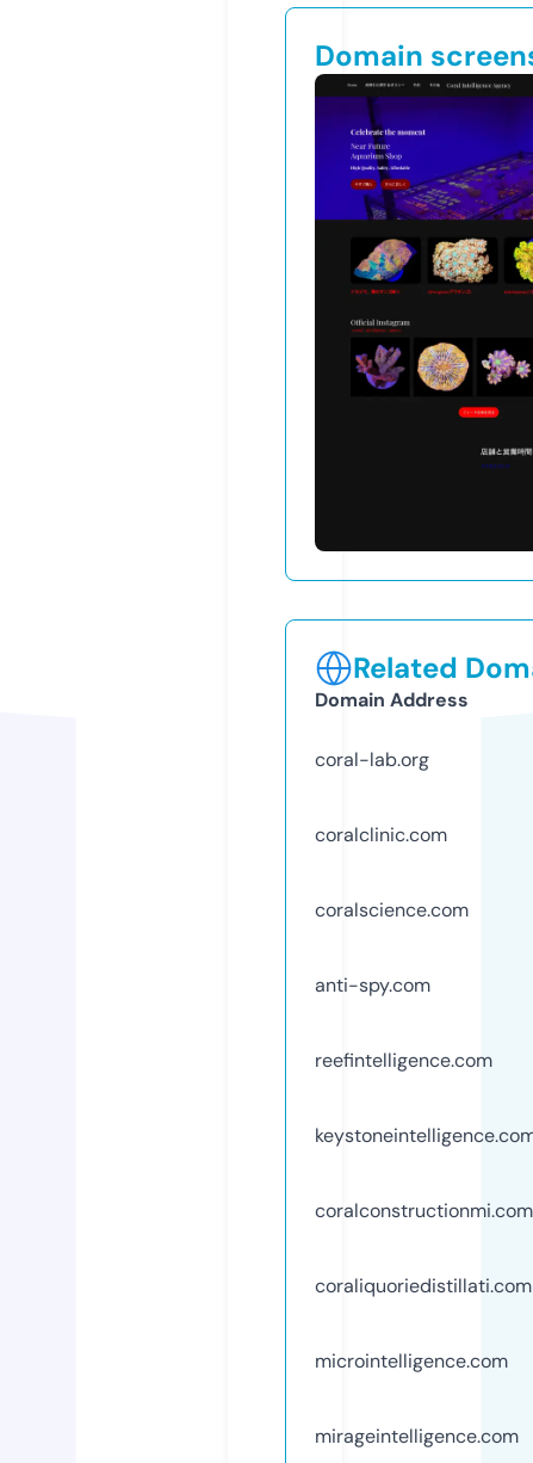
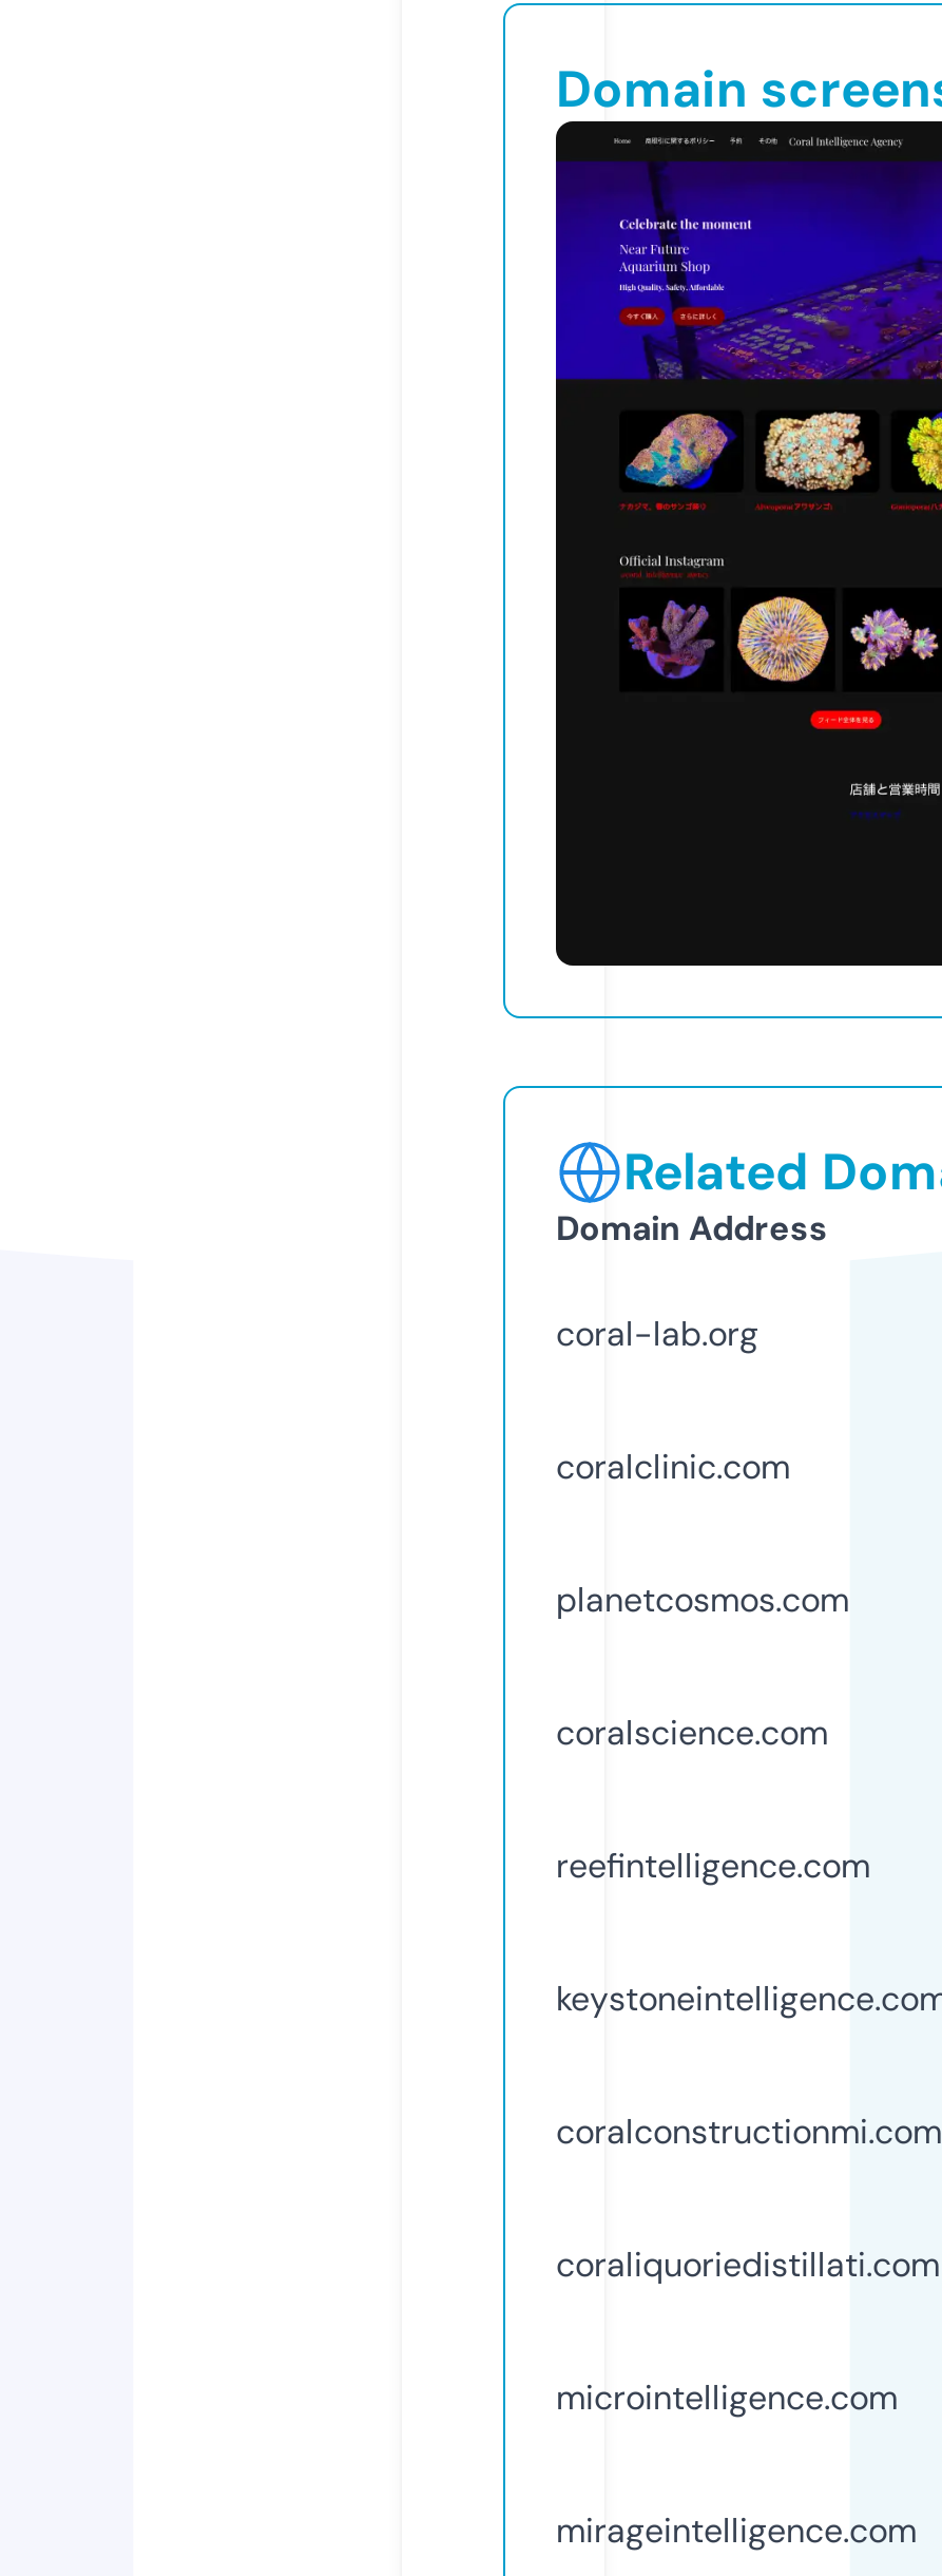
+ planetcosmos.com

moved down: coralscience.com

- anti-spy.com
